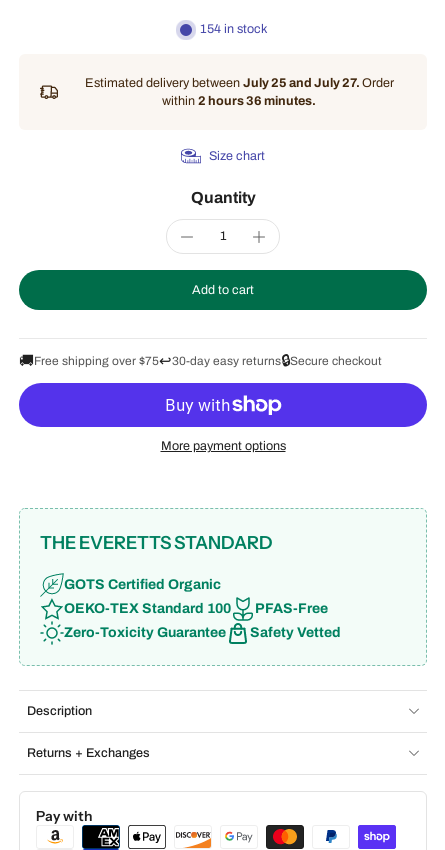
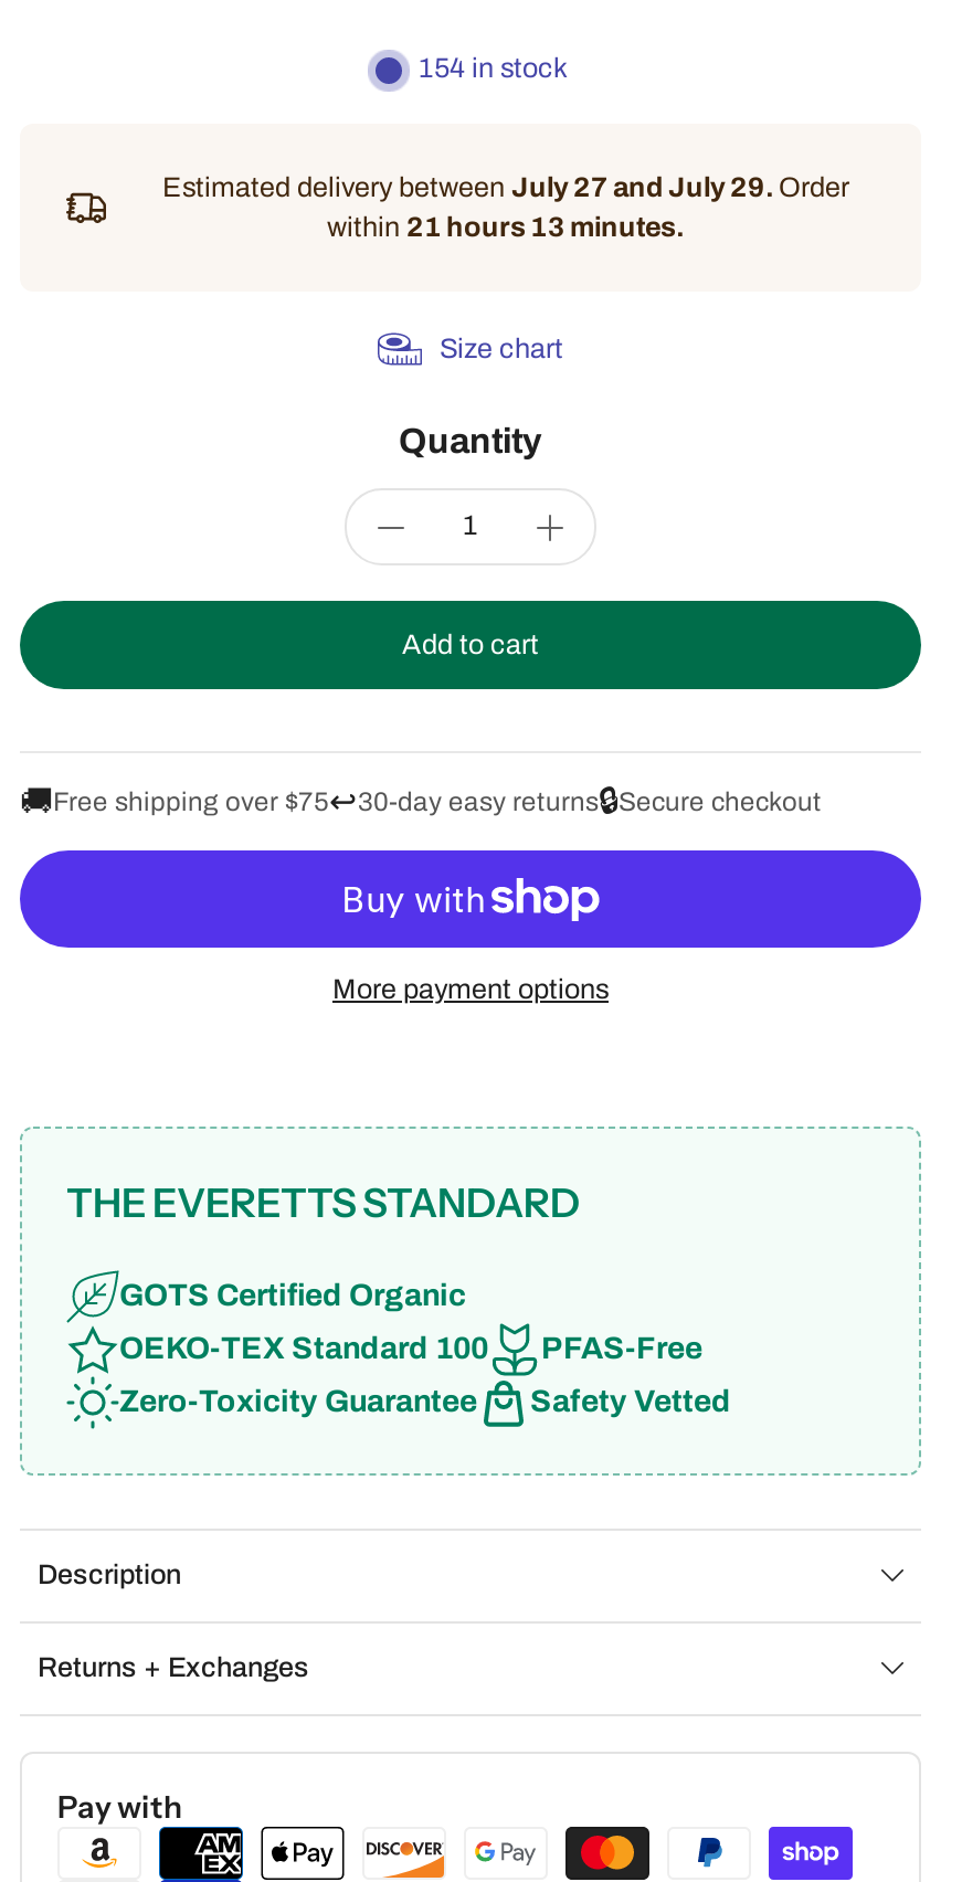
- Estimated delivery between July 25 and July 27. Order
+ Estimated delivery between July 27 and July 29. Order

- within 2 hours 36 minutes.
+ within 21 hours 13 minutes.
